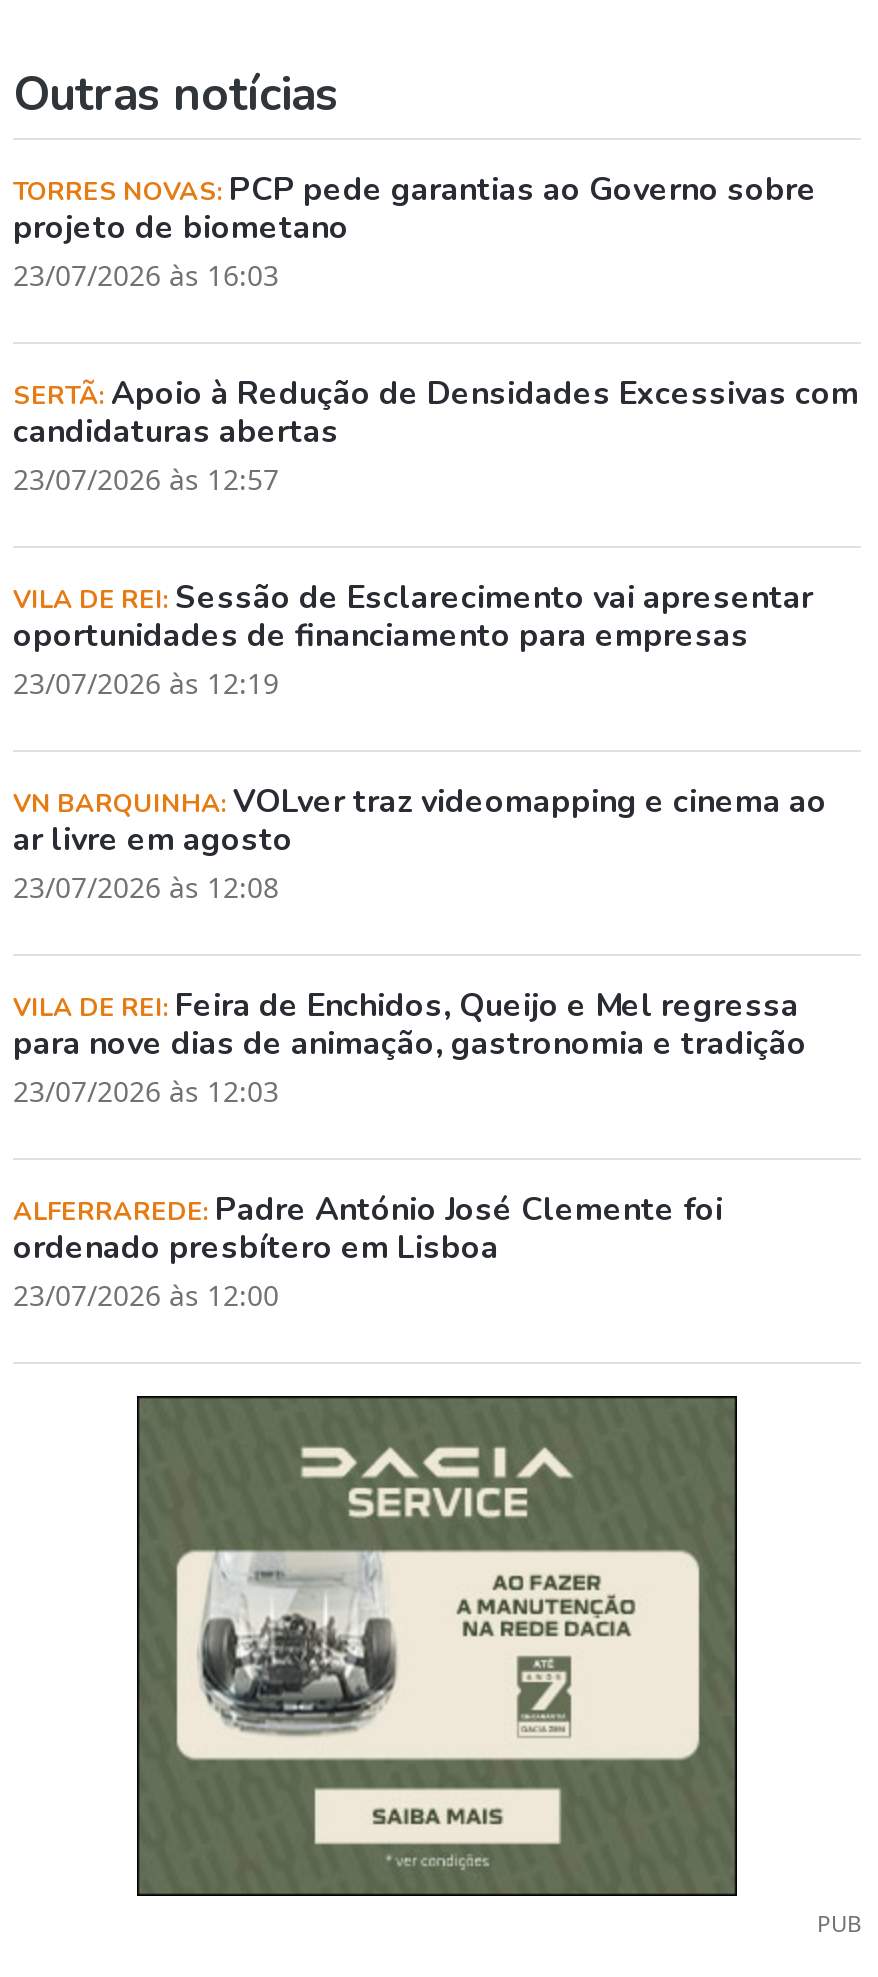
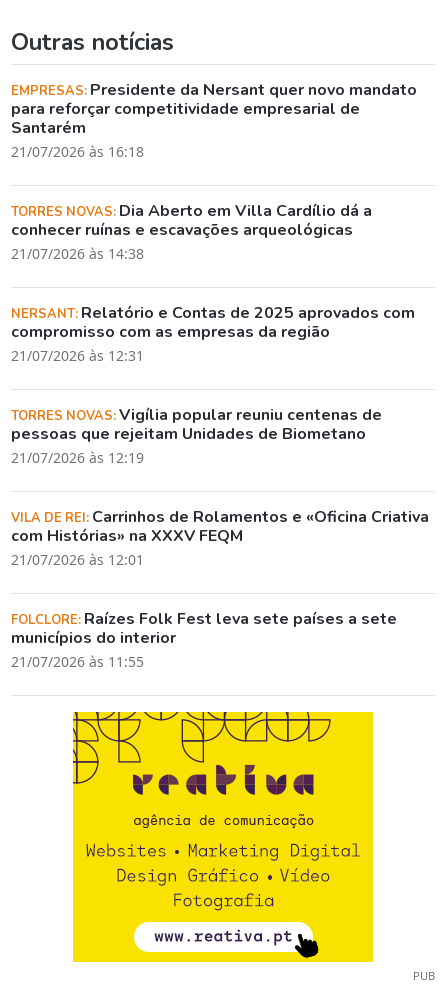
- TORRES NOVAS: PCP pede garantias ao Governo sobre
- projeto de biometano
- 23/07/2026 às 16:03
+ EMPRESAS: Presidente da Nersant quer novo mandato
+ para reforçar competitividade empresarial de
+ Santarém
+ 21/07/2026 às 16:18

- SERTÃ: Apoio à Redução de Densidades Excessivas com
- candidaturas abertas
- 23/07/2026 às 12:57
+ TORRES NOVAS: Dia Aberto em Villa Cardílio dá a
+ conhecer ruínas e escavações arqueológicas
+ 21/07/2026 às 14:38

- VILA DE REI: Sessão de Esclarecimento vai apresentar
- oportunidades de financiamento para empresas
- 23/07/2026 às 12:19
+ NERSANT: Relatório e Contas de 2025 aprovados com
+ compromisso com as empresas da região
+ 21/07/2026 às 12:31

- VN BARQUINHA: VOLver traz videomapping e cinema ao
- ar livre em agosto
- 23/07/2026 às 12:08
+ TORRES NOVAS: Vigília popular reuniu centenas de
+ pessoas que rejeitam Unidades de Biometano
+ 21/07/2026 às 12:19

- VILA DE REI: Feira de Enchidos, Queijo e Mel regressa
- para nove dias de animação, gastronomia e tradição
- 23/07/2026 às 12:03
+ VILA DE REI: Carrinhos de Rolamentos e «Oficina Criativa
+ com Histórias» na XXXV FEQM
+ 21/07/2026 às 12:01

- ALFERRAREDE: Padre António José Clemente foi
- ordenado presbítero em Lisboa
- 23/07/2026 às 12:00
+ FOLCLORE: Raízes Folk Fest leva sete países a sete
+ municípios do interior
+ 21/07/2026 às 11:55

- [image]
+ [image]
